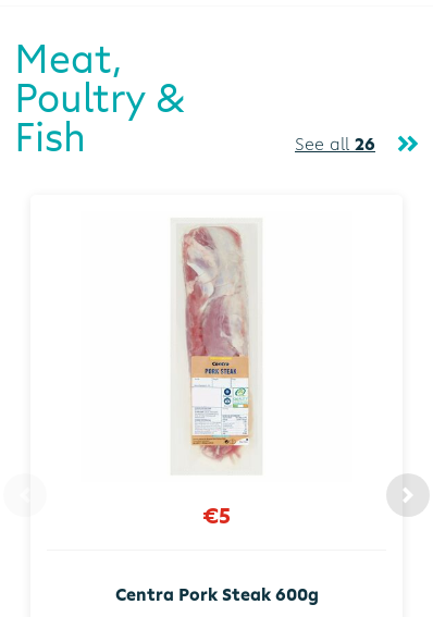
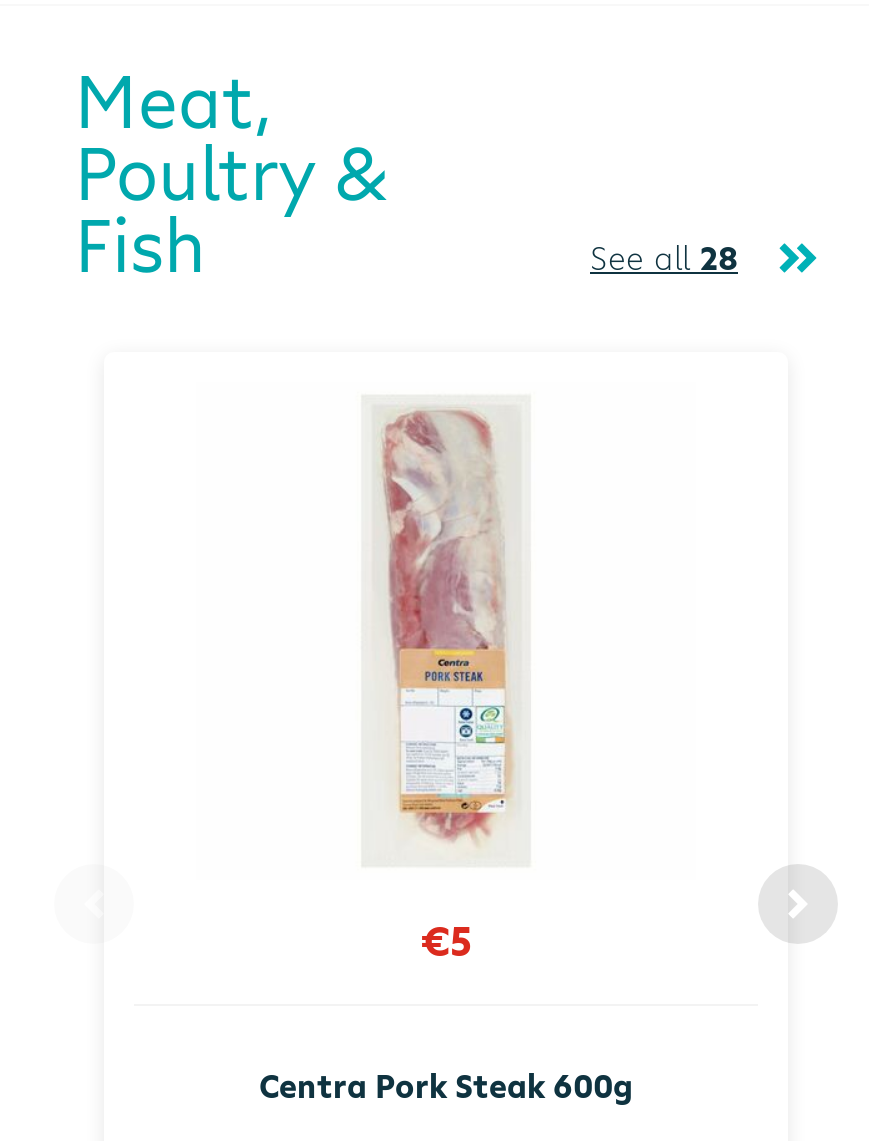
- See all 26
+ See all 28
